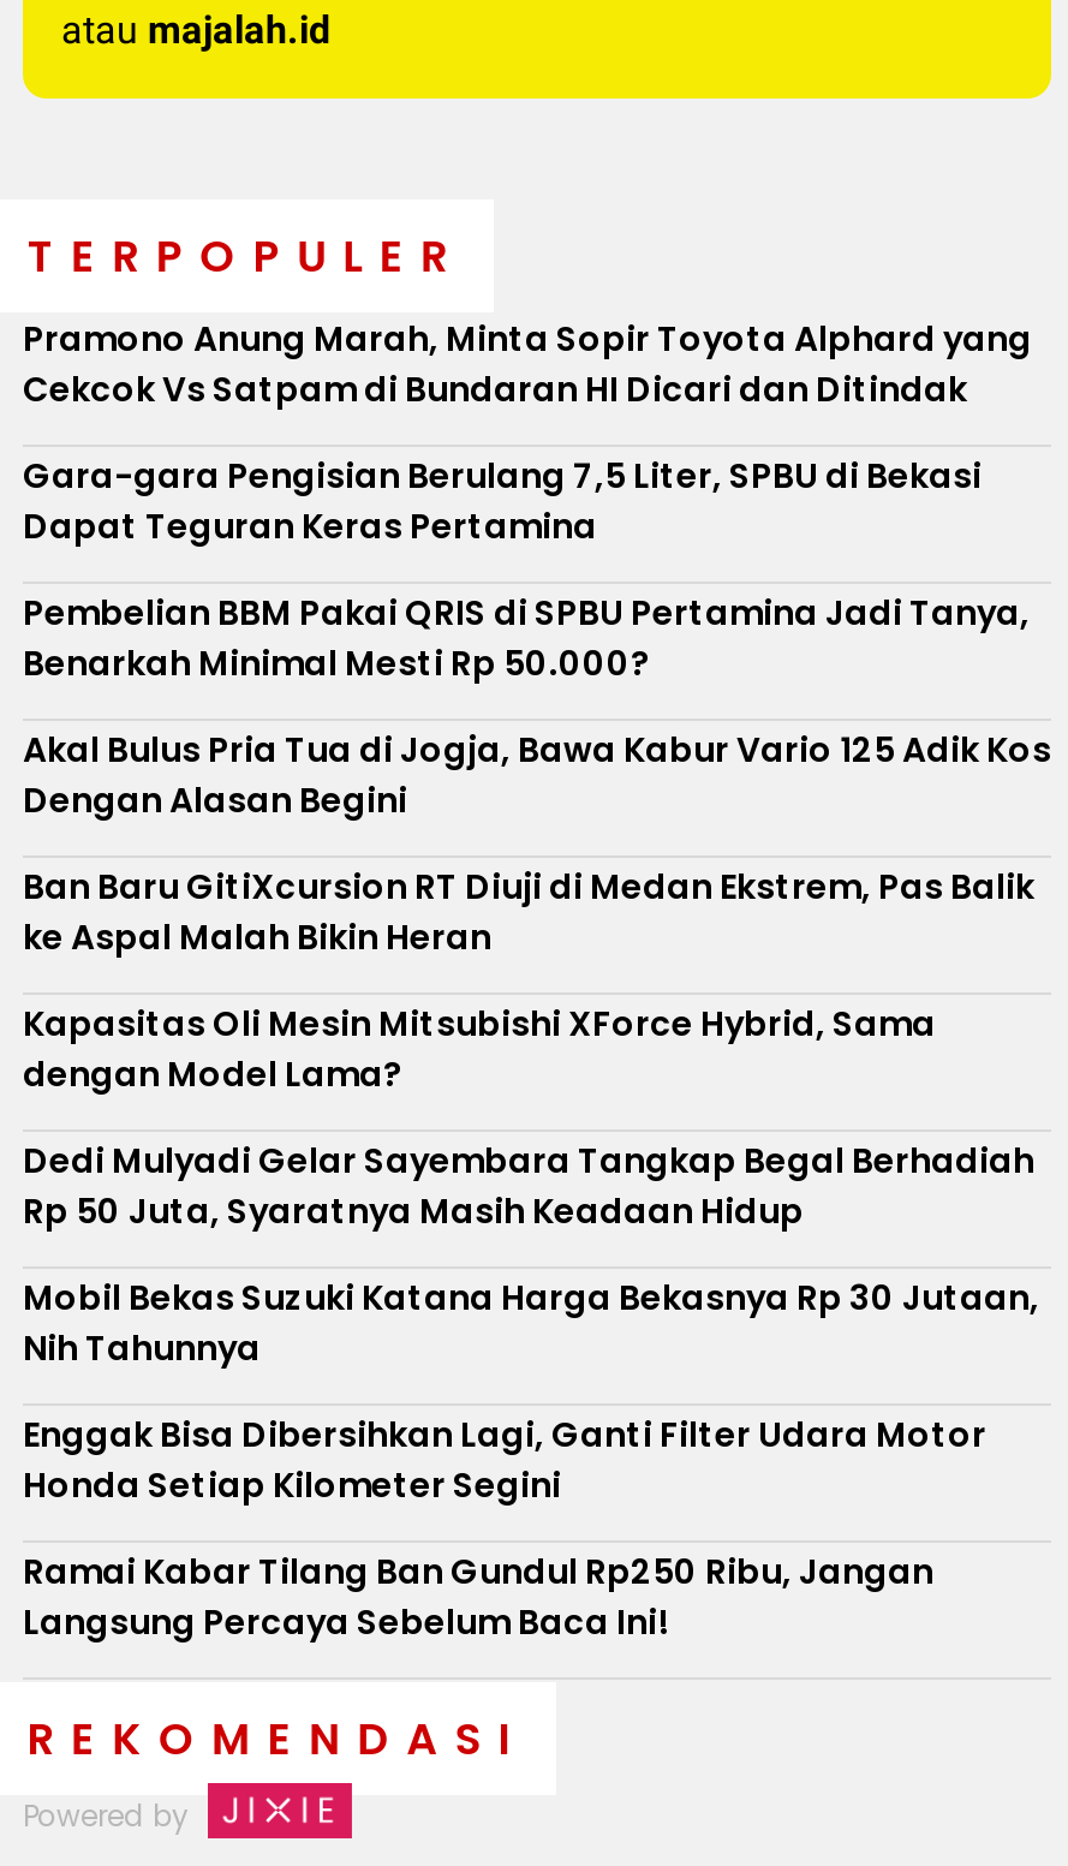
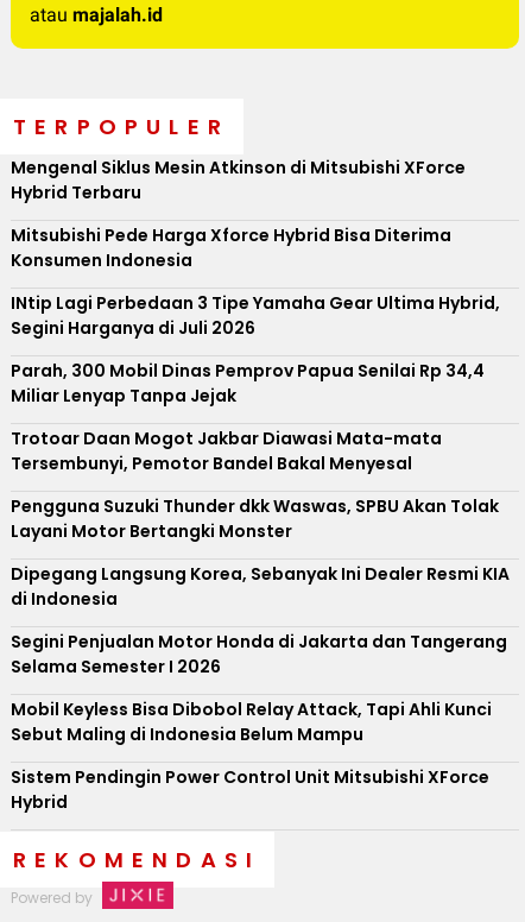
- Pramono Anung Marah, Minta Sopir Toyota Alphard yang
- Cekcok Vs Satpam di Bundaran HI Dicari dan Ditindak
+ Mengenal Siklus Mesin Atkinson di Mitsubishi XForce
+ Hybrid Terbaru

- Gara-gara Pengisian Berulang 7,5 Liter, SPBU di Bekasi
- Dapat Teguran Keras Pertamina
+ Mitsubishi Pede Harga Xforce Hybrid Bisa Diterima
+ Konsumen Indonesia

- Pembelian BBM Pakai QRIS di SPBU Pertamina Jadi Tanya,
- Benarkah Minimal Mesti Rp 50.000?
+ INtip Lagi Perbedaan 3 Tipe Yamaha Gear Ultima Hybrid,
+ Segini Harganya di Juli 2026

- Akal Bulus Pria Tua di Jogja, Bawa Kabur Vario 125 Adik Kos
- Dengan Alasan Begini
+ Parah, 300 Mobil Dinas Pemprov Papua Senilai Rp 34,4
+ Miliar Lenyap Tanpa Jejak

- Ban Baru GitiXcursion RT Diuji di Medan Ekstrem, Pas Balik
- ke Aspal Malah Bikin Heran
+ Trotoar Daan Mogot Jakbar Diawasi Mata-mata
+ Tersembunyi, Pemotor Bandel Bakal Menyesal

- Kapasitas Oli Mesin Mitsubishi XForce Hybrid, Sama
- dengan Model Lama?
+ Pengguna Suzuki Thunder dkk Waswas, SPBU Akan Tolak
+ Layani Motor Bertangki Monster

- Dedi Mulyadi Gelar Sayembara Tangkap Begal Berhadiah
- Rp 50 Juta, Syaratnya Masih Keadaan Hidup
+ Dipegang Langsung Korea, Sebanyak Ini Dealer Resmi KIA
+ di Indonesia

- Mobil Bekas Suzuki Katana Harga Bekasnya Rp 30 Jutaan,
- Nih Tahunnya
+ Segini Penjualan Motor Honda di Jakarta dan Tangerang
+ Selama Semester I 2026

- Enggak Bisa Dibersihkan Lagi, Ganti Filter Udara Motor
- Honda Setiap Kilometer Segini
+ Mobil Keyless Bisa Dibobol Relay Attack, Tapi Ahli Kunci
+ Sebut Maling di Indonesia Belum Mampu

- Ramai Kabar Tilang Ban Gundul Rp250 Ribu, Jangan
- Langsung Percaya Sebelum Baca Ini!
+ Sistem Pendingin Power Control Unit Mitsubishi XForce
+ Hybrid
